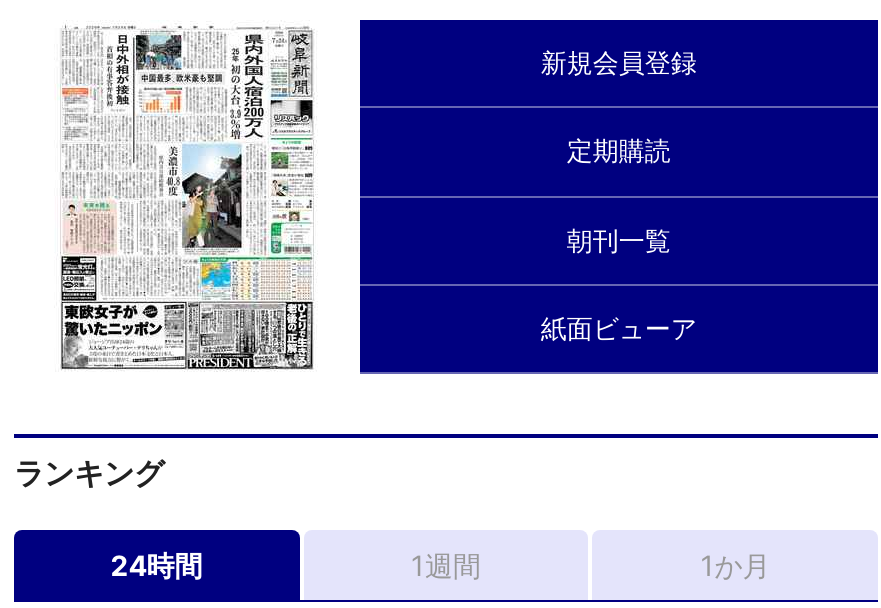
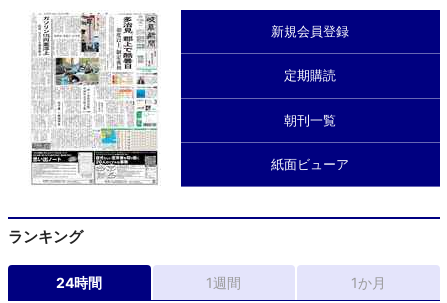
- [image]
+ [image]
